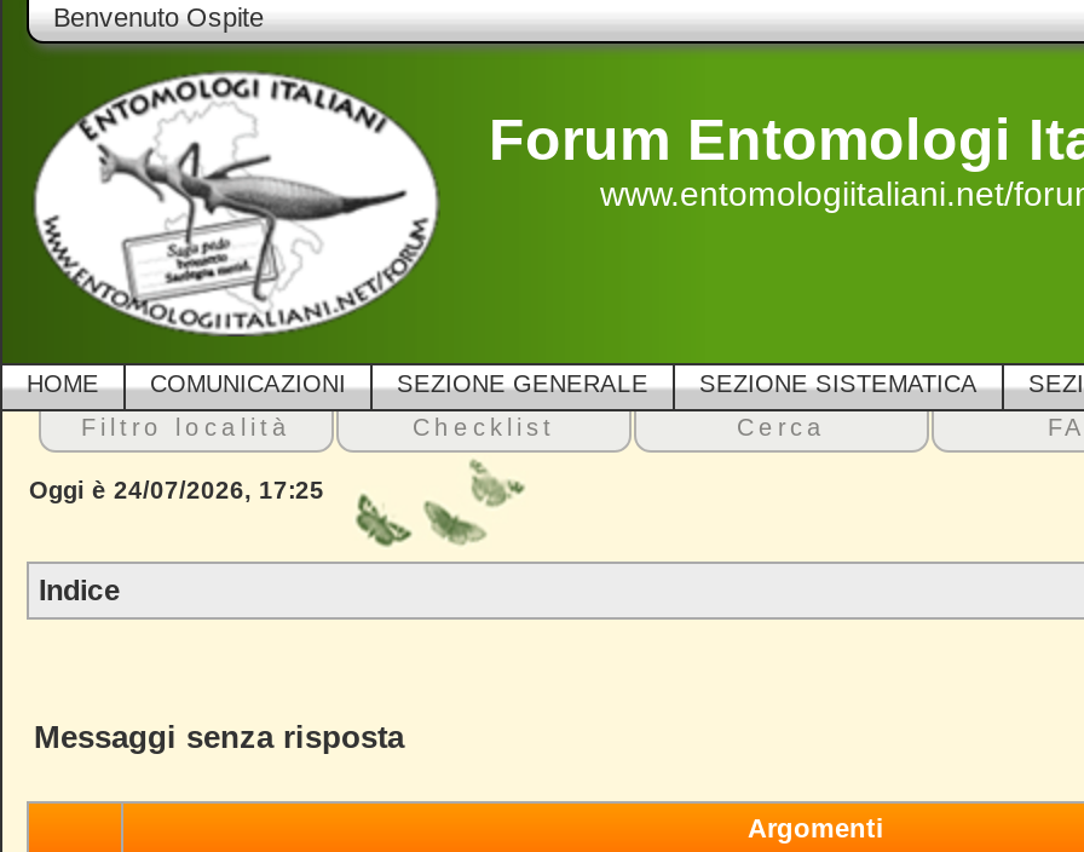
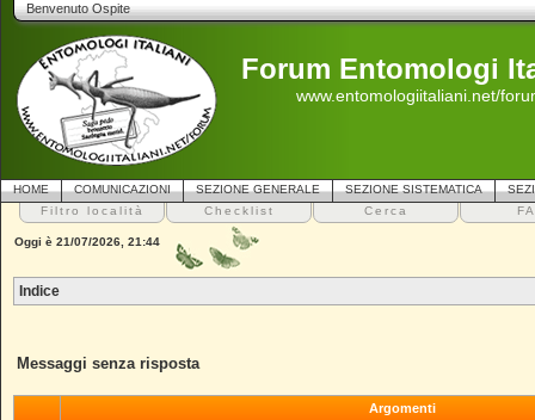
- Oggi è 24/07/2026, 17:25
+ Oggi è 21/07/2026, 21:44
